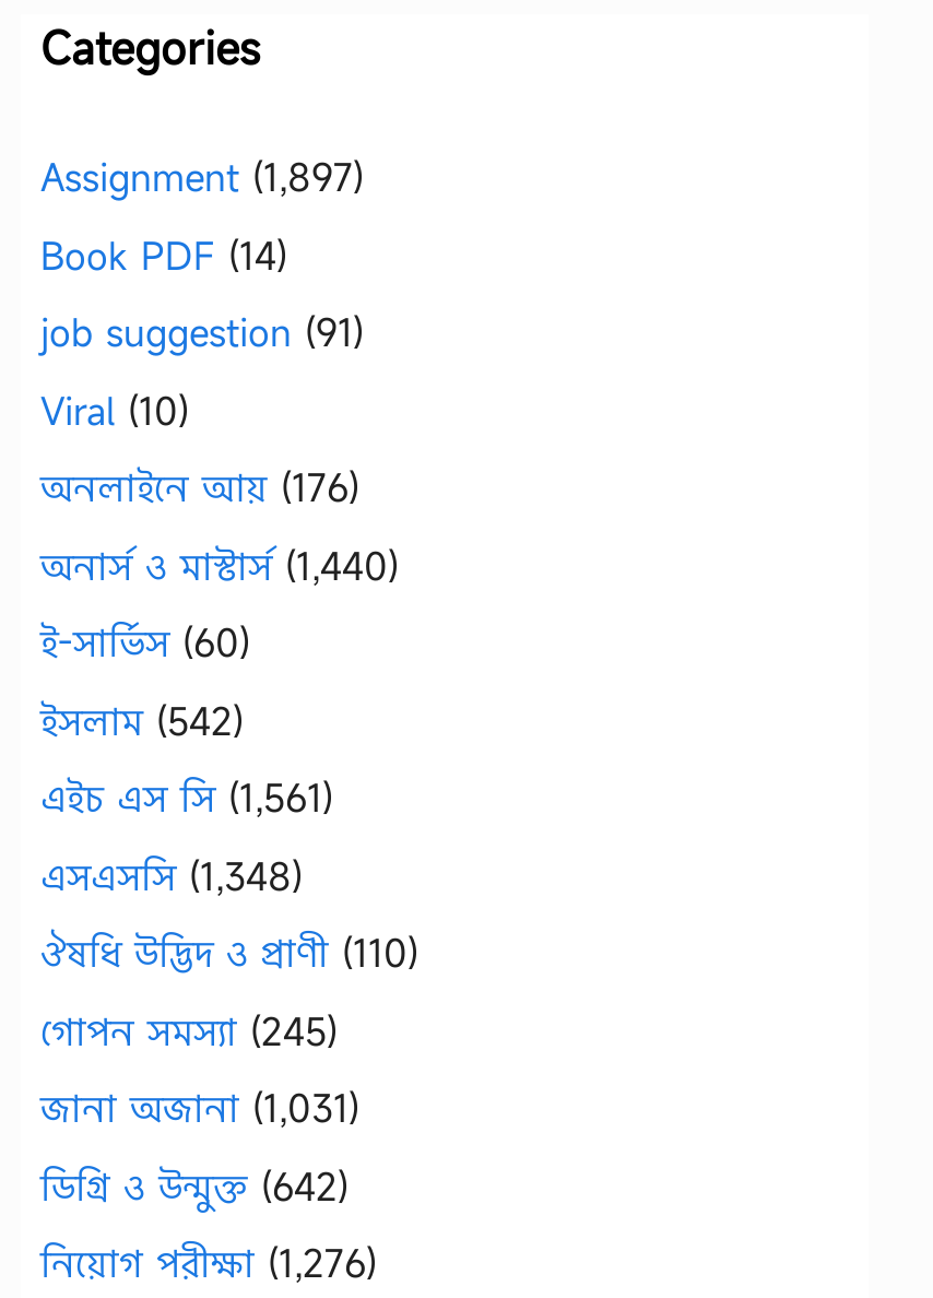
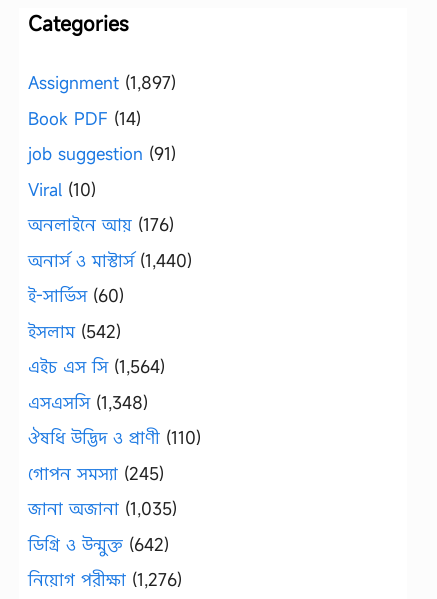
- এইচ এস সি (1,561)
+ এইচ এস সি (1,564)

- জানা অজানা (1,031)
+ জানা অজানা (1,035)
